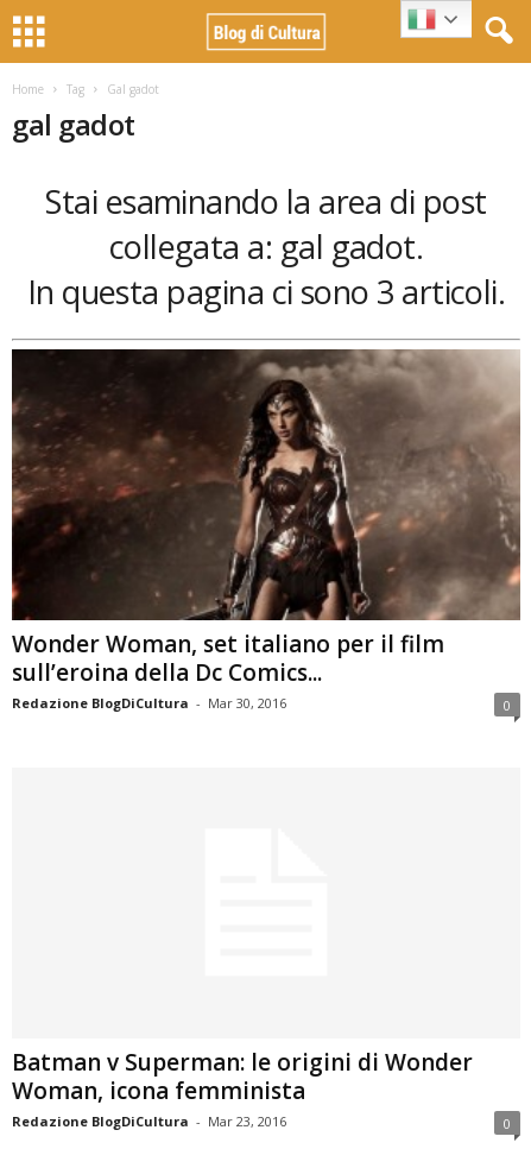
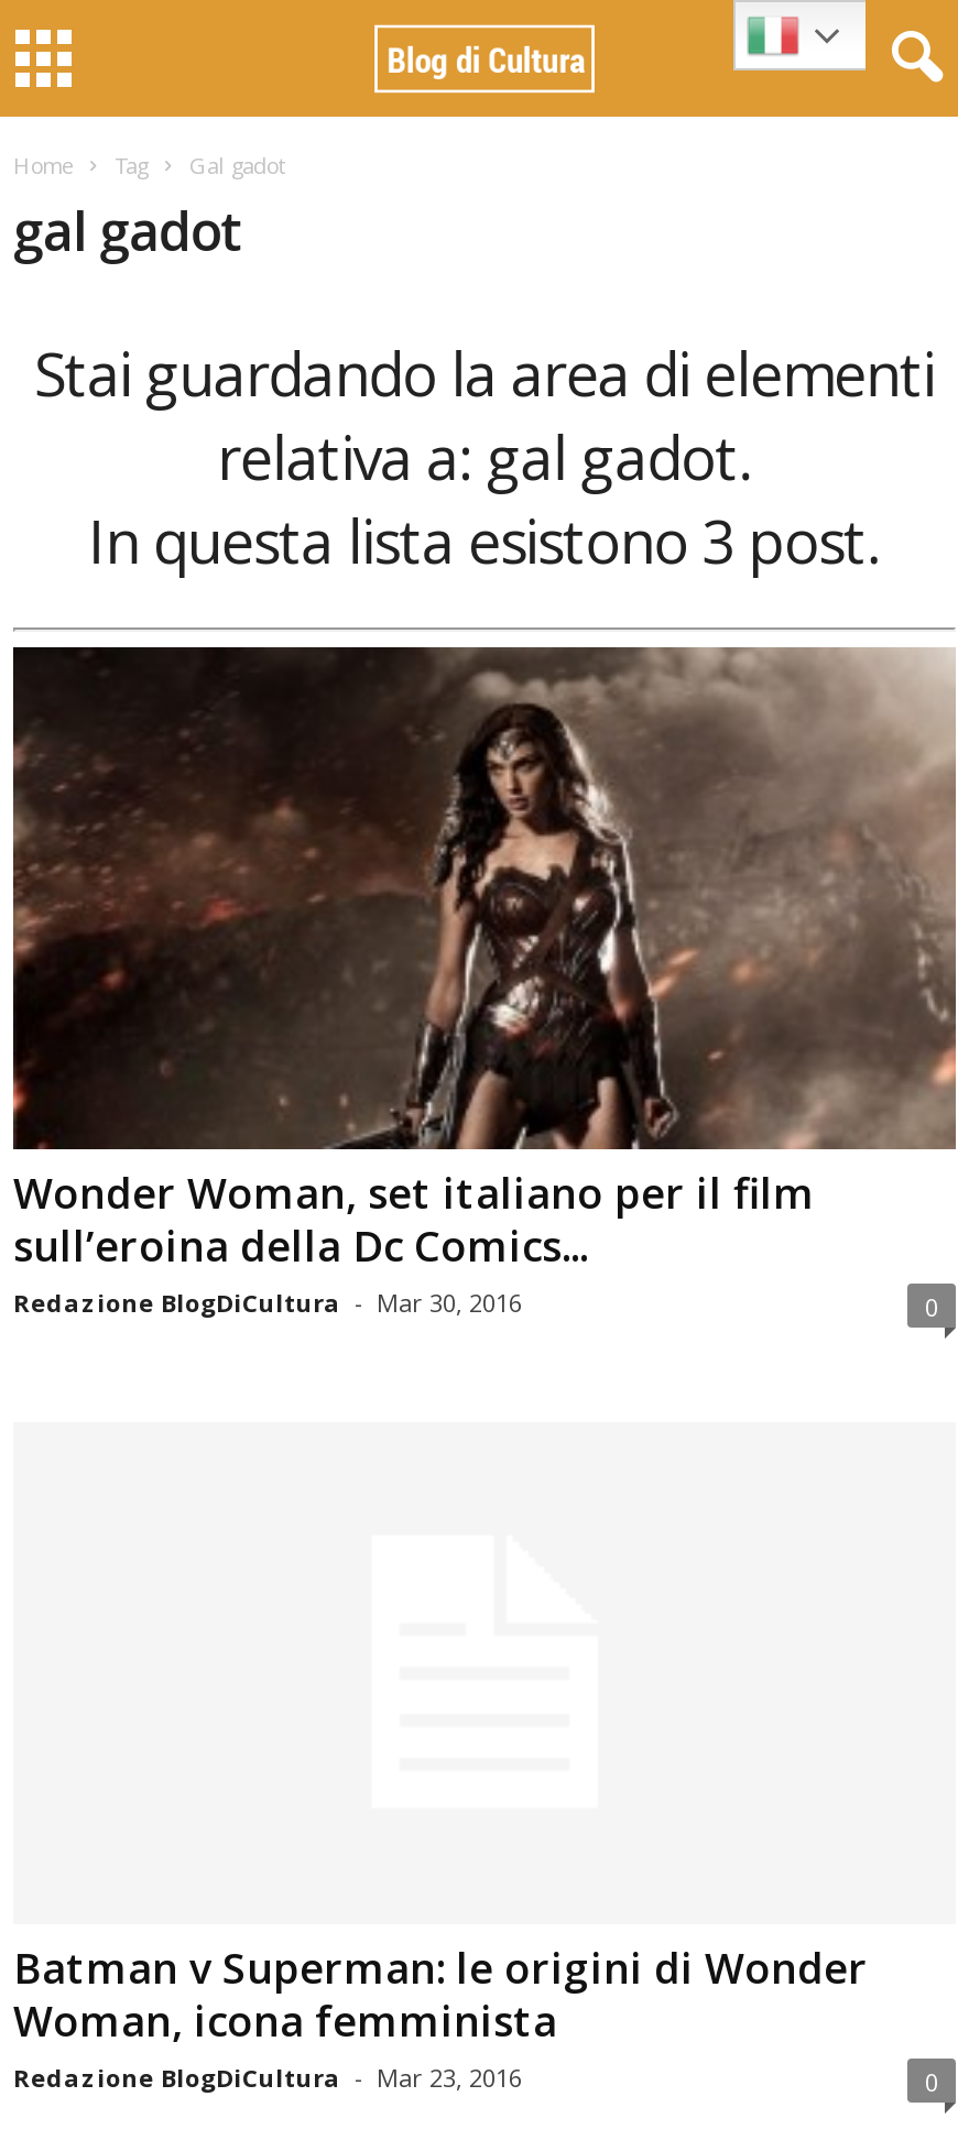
- Stai esaminando la area di post
- collegata a: gal gadot.
- In questa pagina ci sono 3 articoli.
+ Stai guardando la area di elementi
+ relativa a: gal gadot.
+ In questa lista esistono 3 post.
